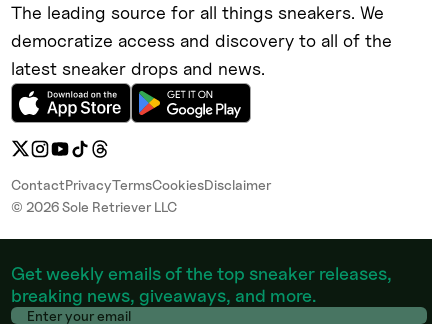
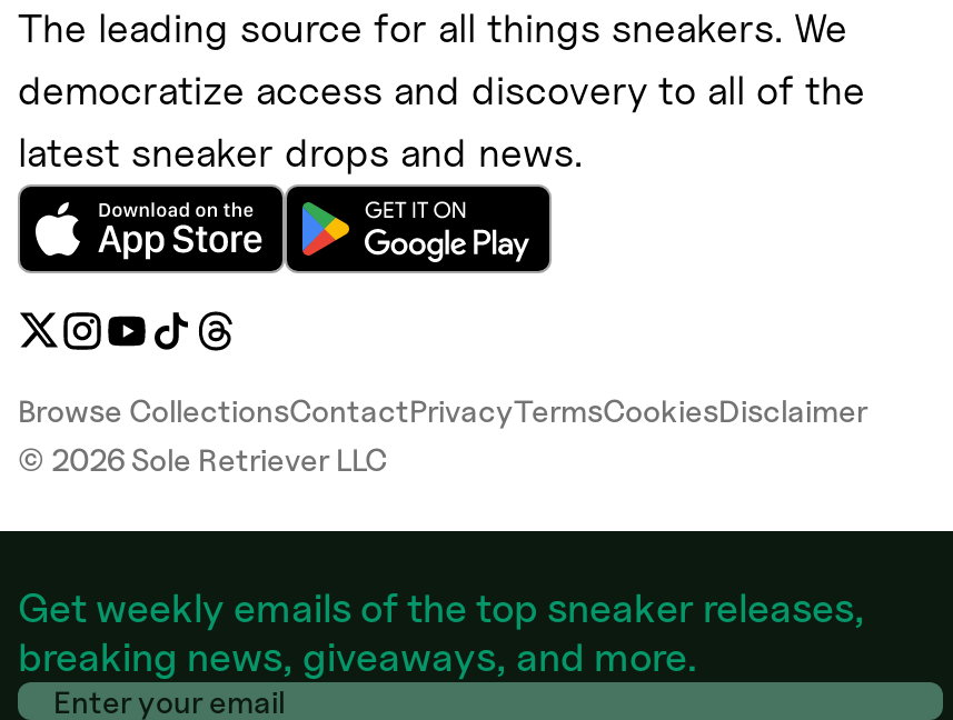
- ContactPrivacyTermsCookiesDisclaimer
+ Browse CollectionsContactPrivacyTermsCookiesDisclaimer
